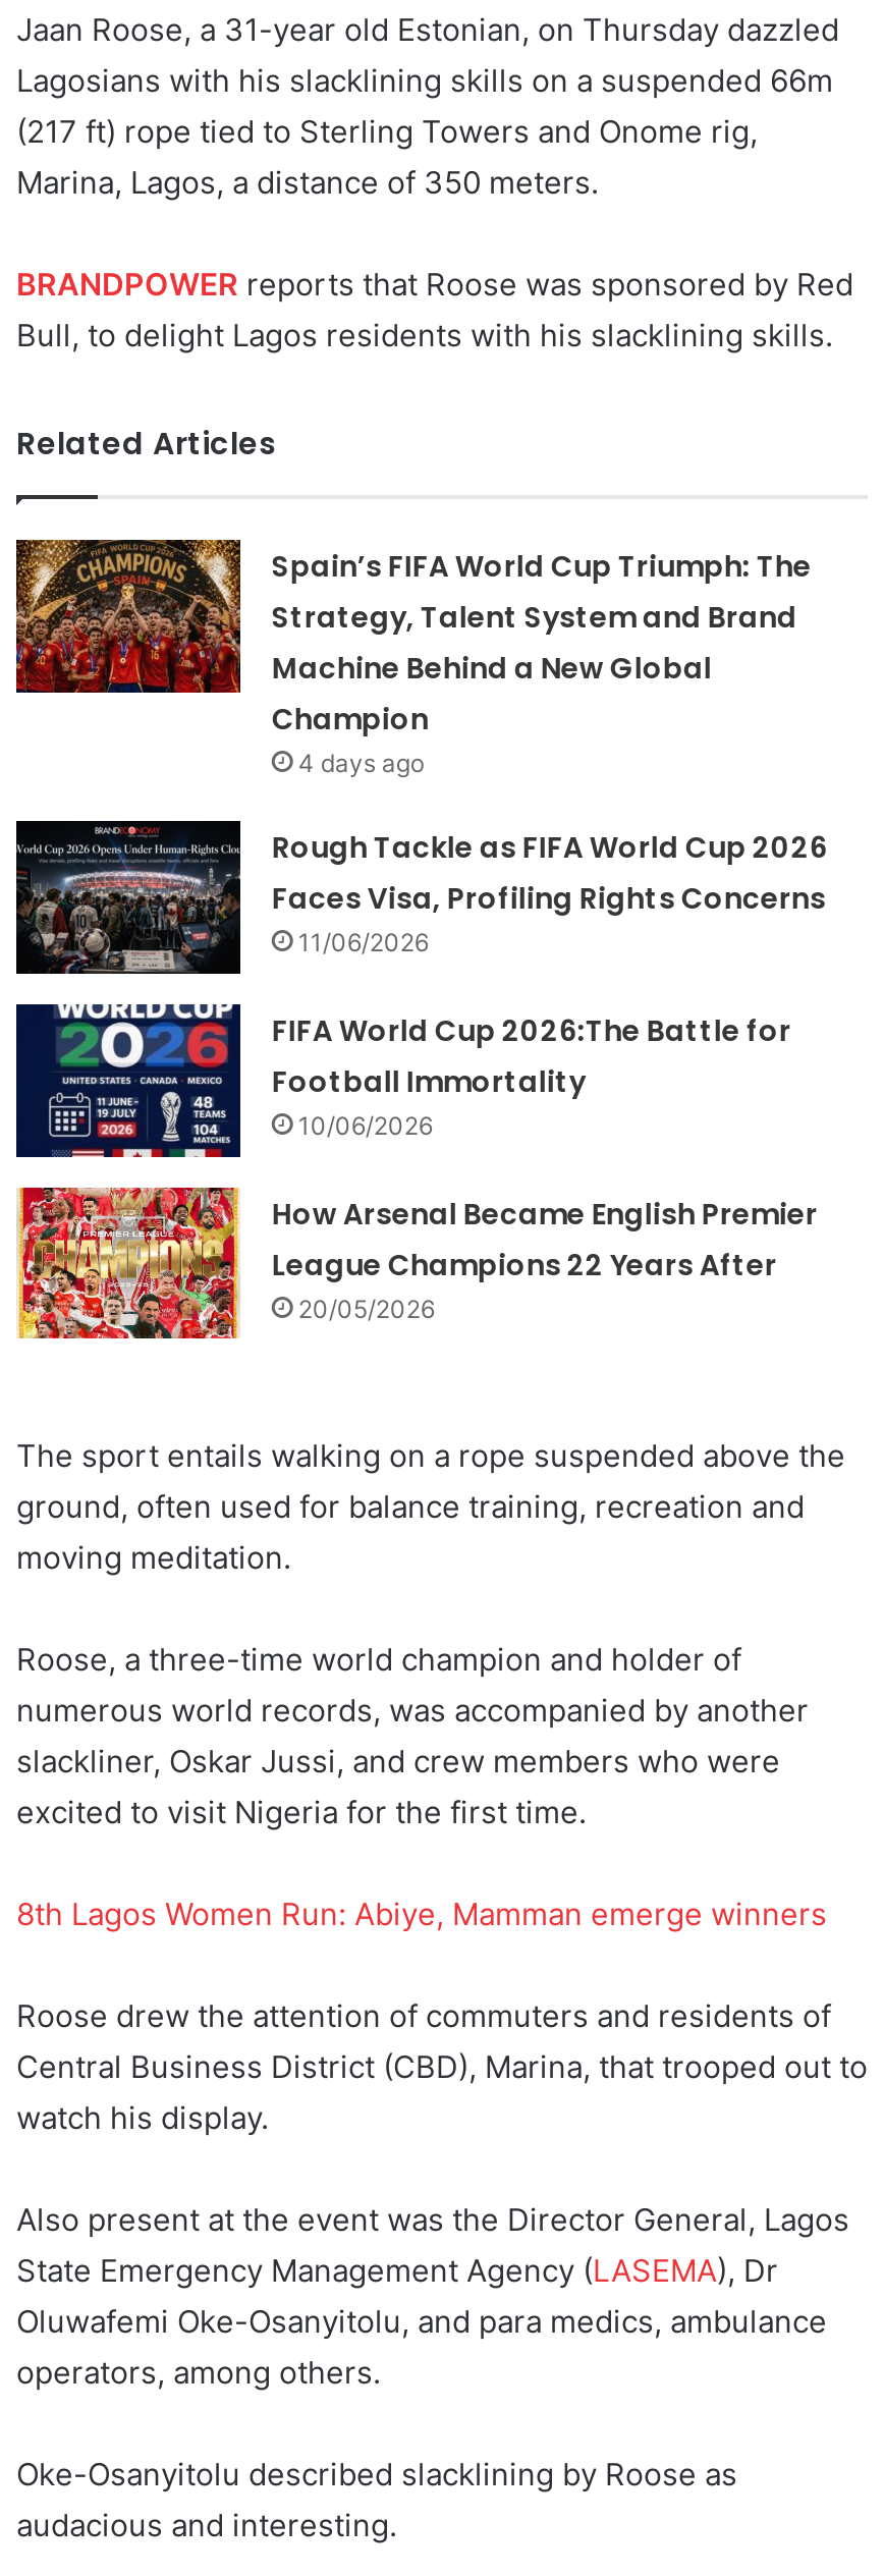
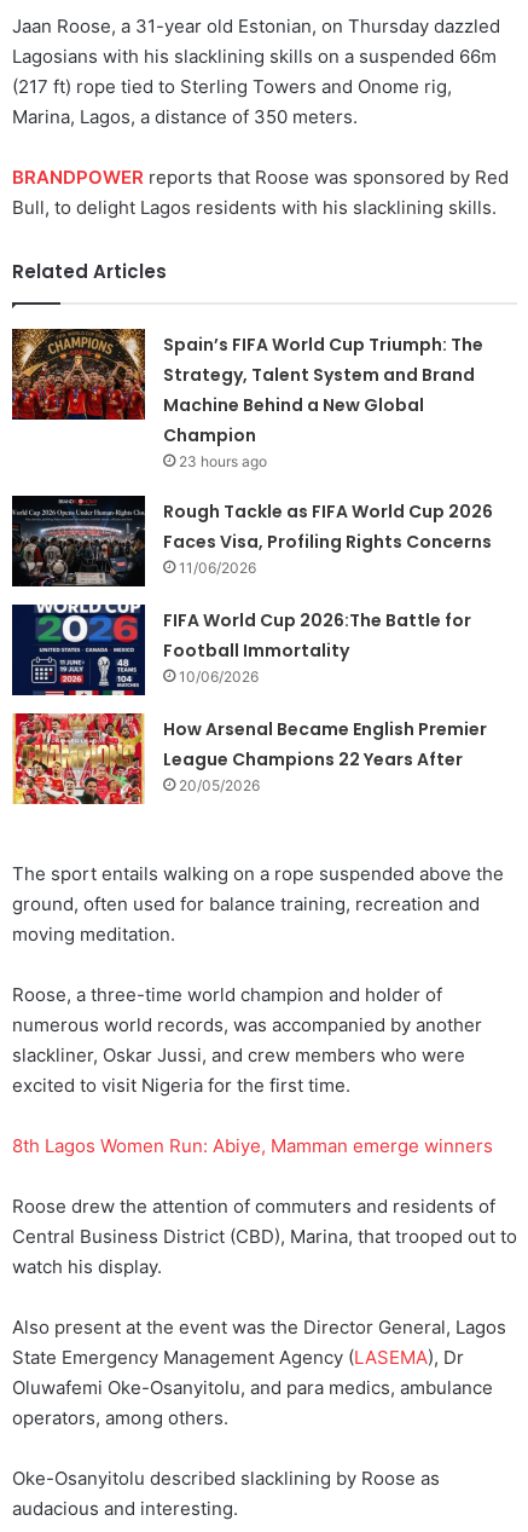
- 4 days ago
+ 23 hours ago
